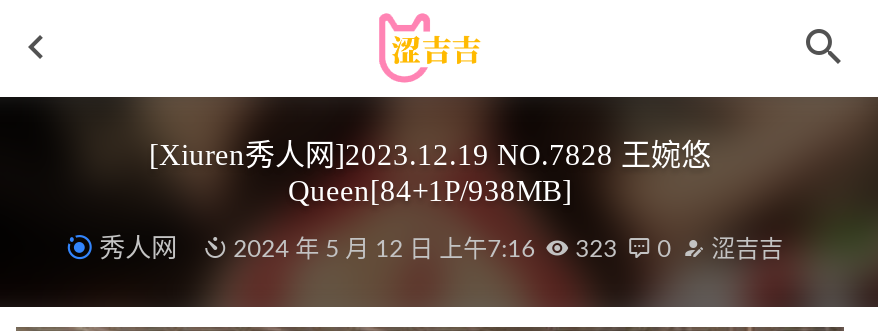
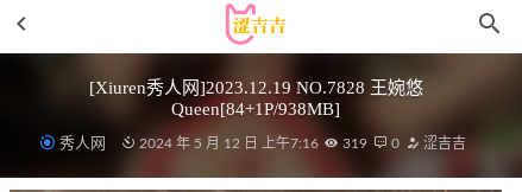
- 2024 年 5 月 12 日 上午7:16 323 0 涩吉吉
+ 2024 年 5 月 12 日 上午7:16 319 0 涩吉吉
